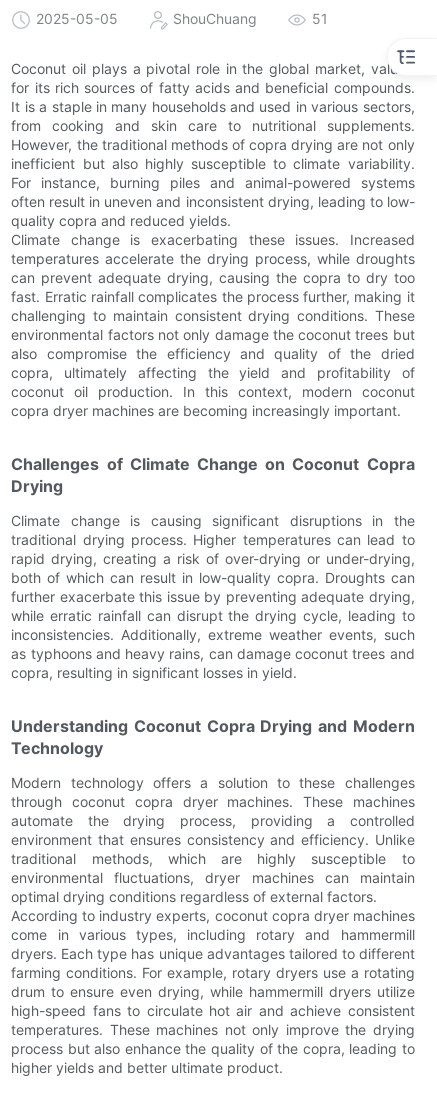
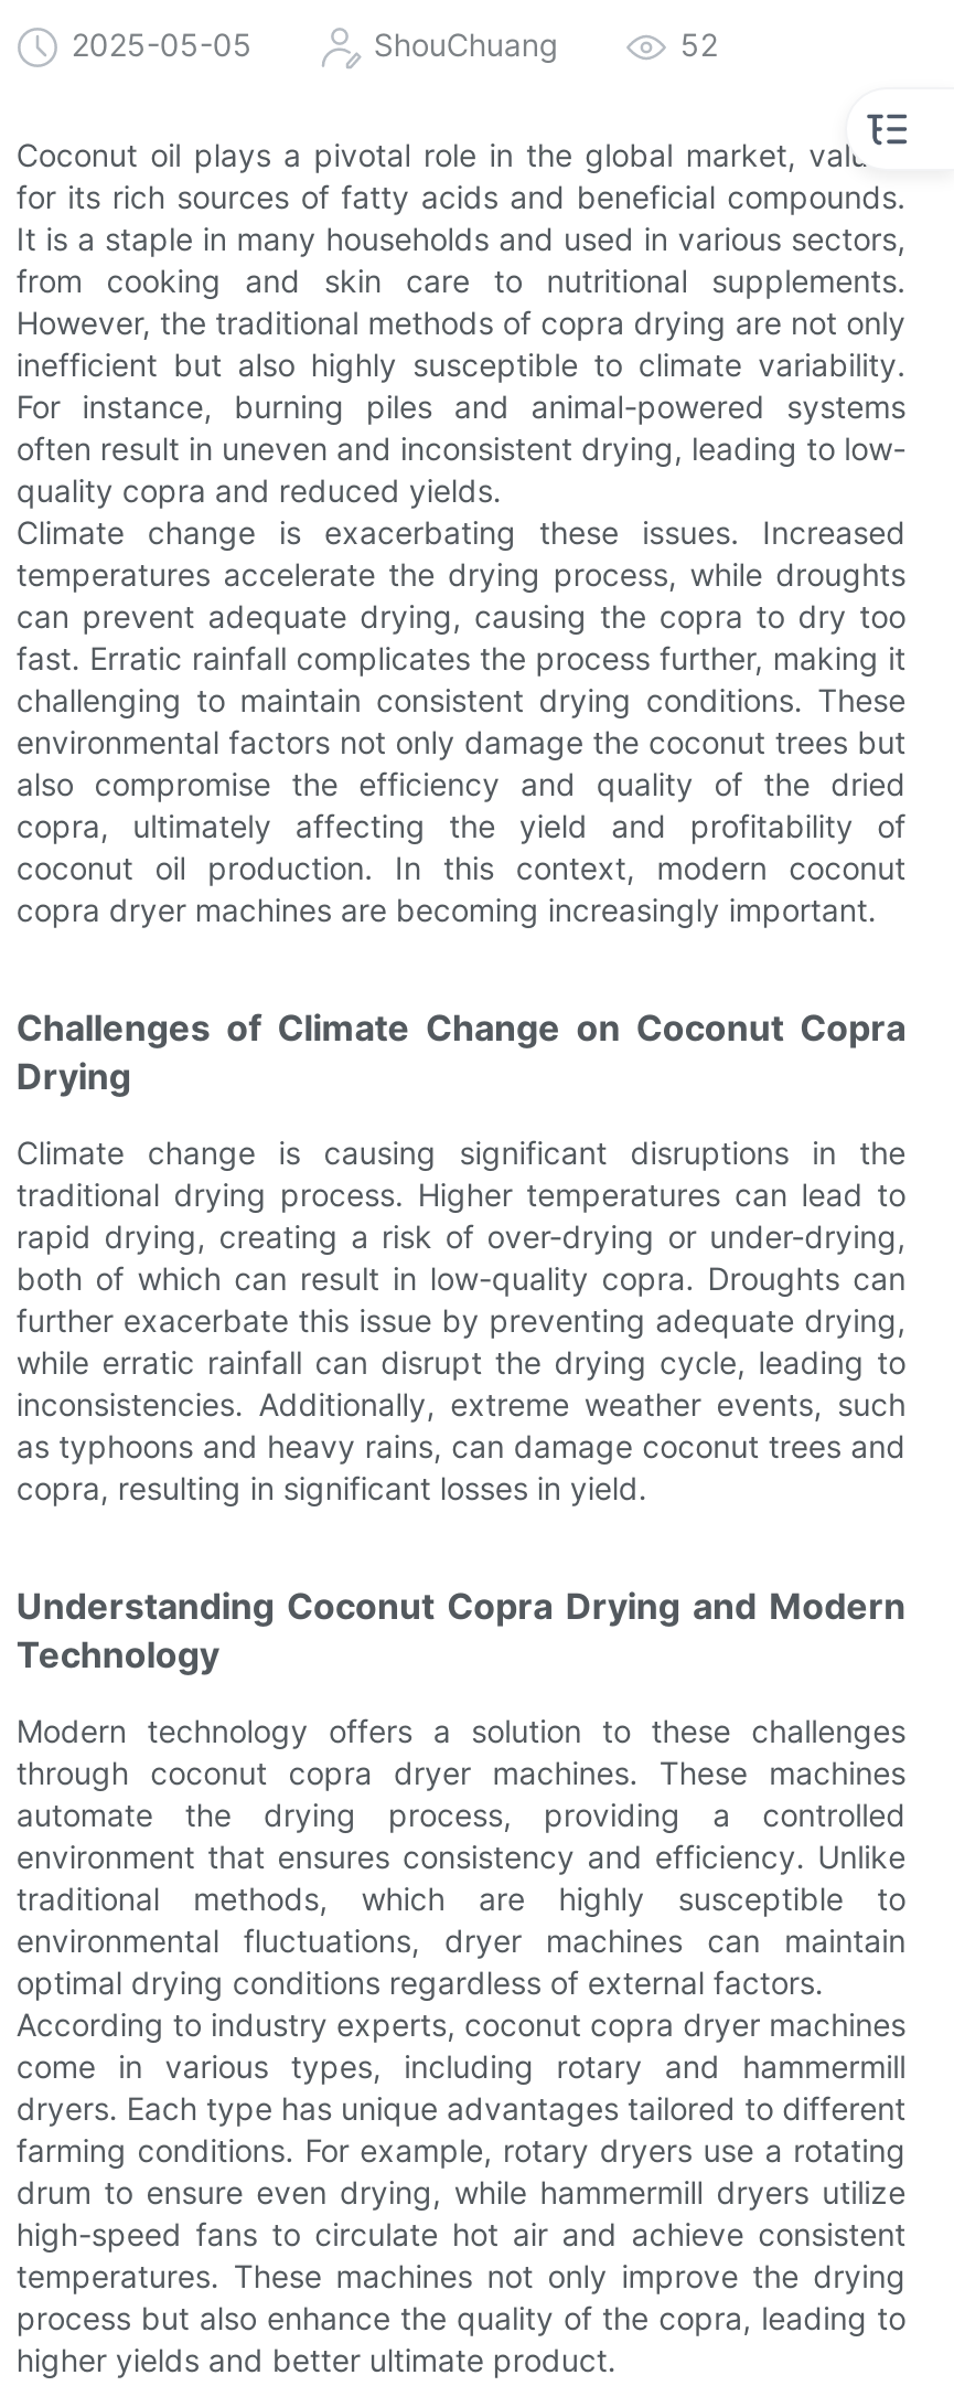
- 51
+ 52
